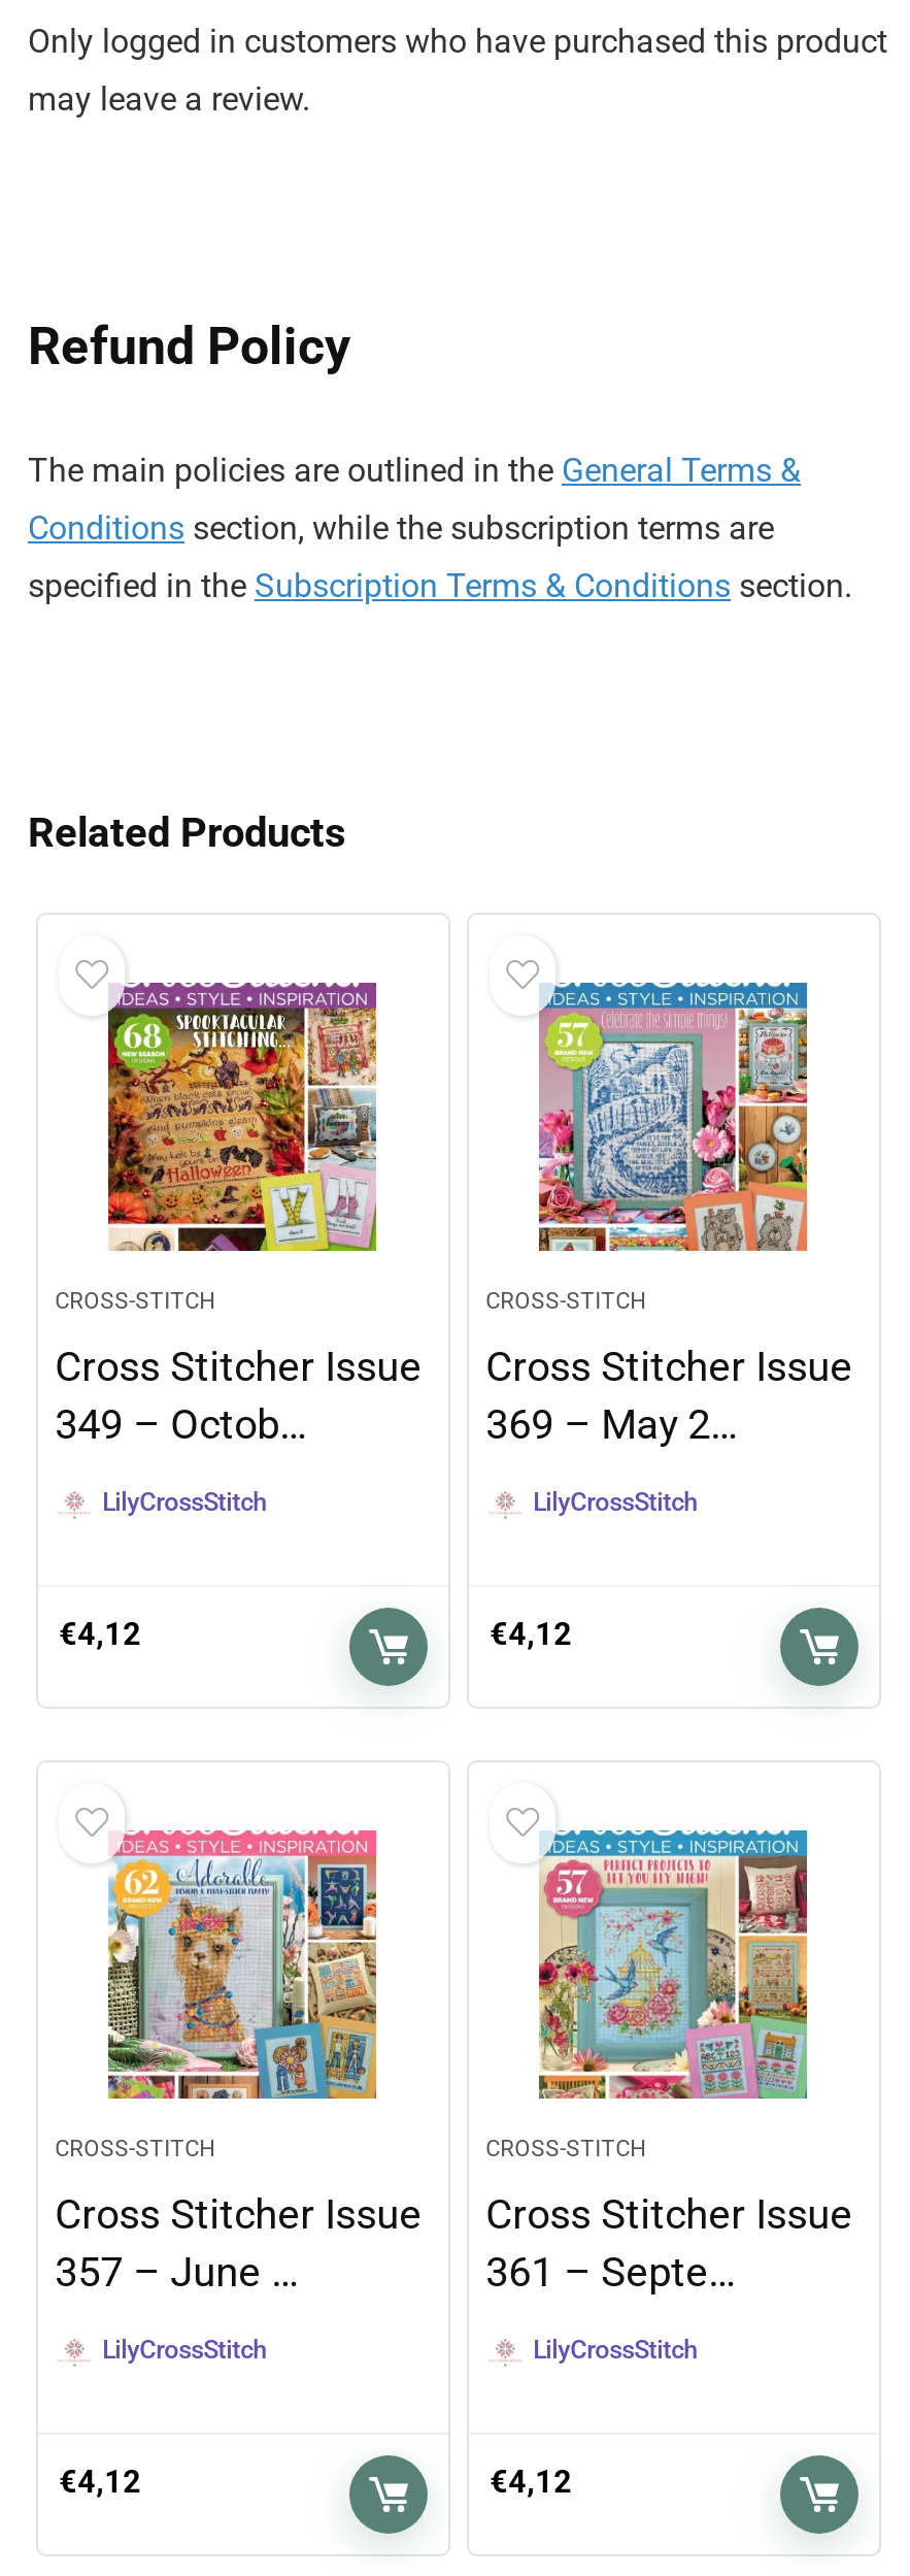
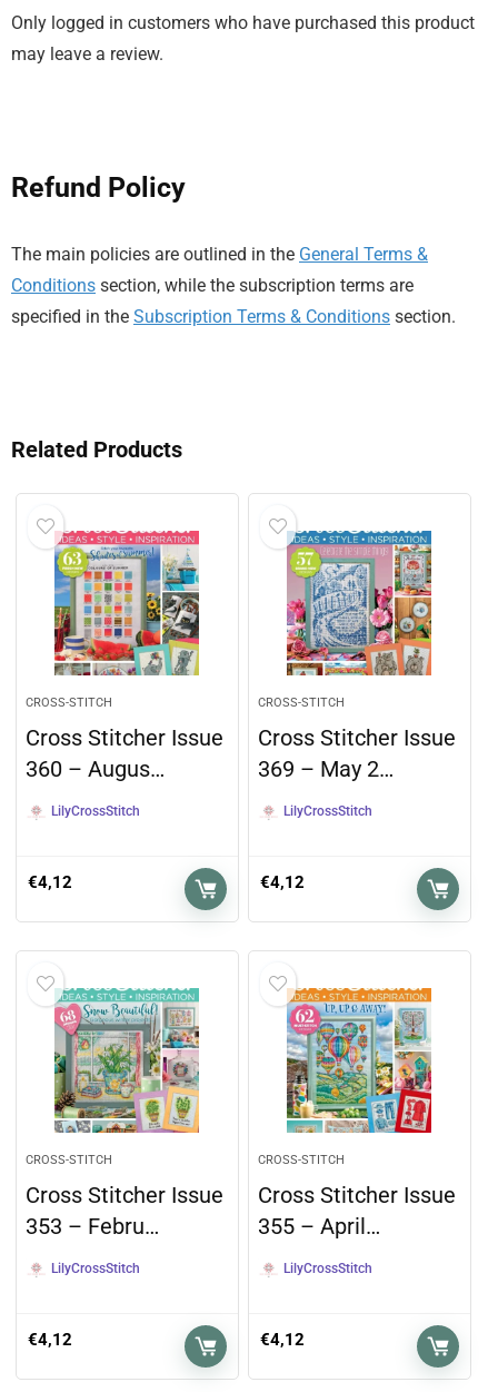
- [image]
+ [image]

- 349 – Octob…
+ 360 – Augus…

- [image]
+ [image]

- [image]
+ [image]

- 357 – June …
+ 353 – Febru…

- 361 – Septe…
+ 355 – April…
